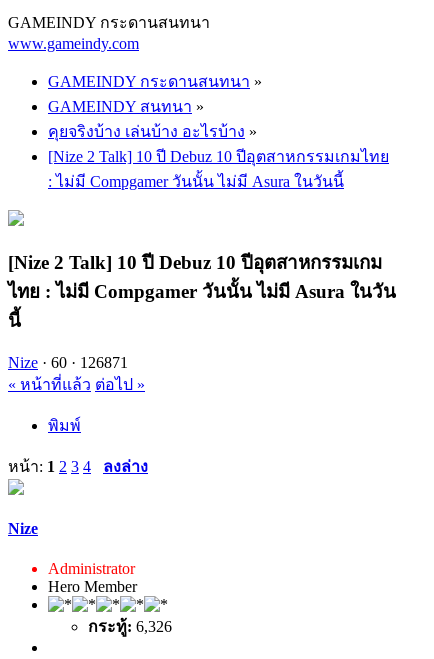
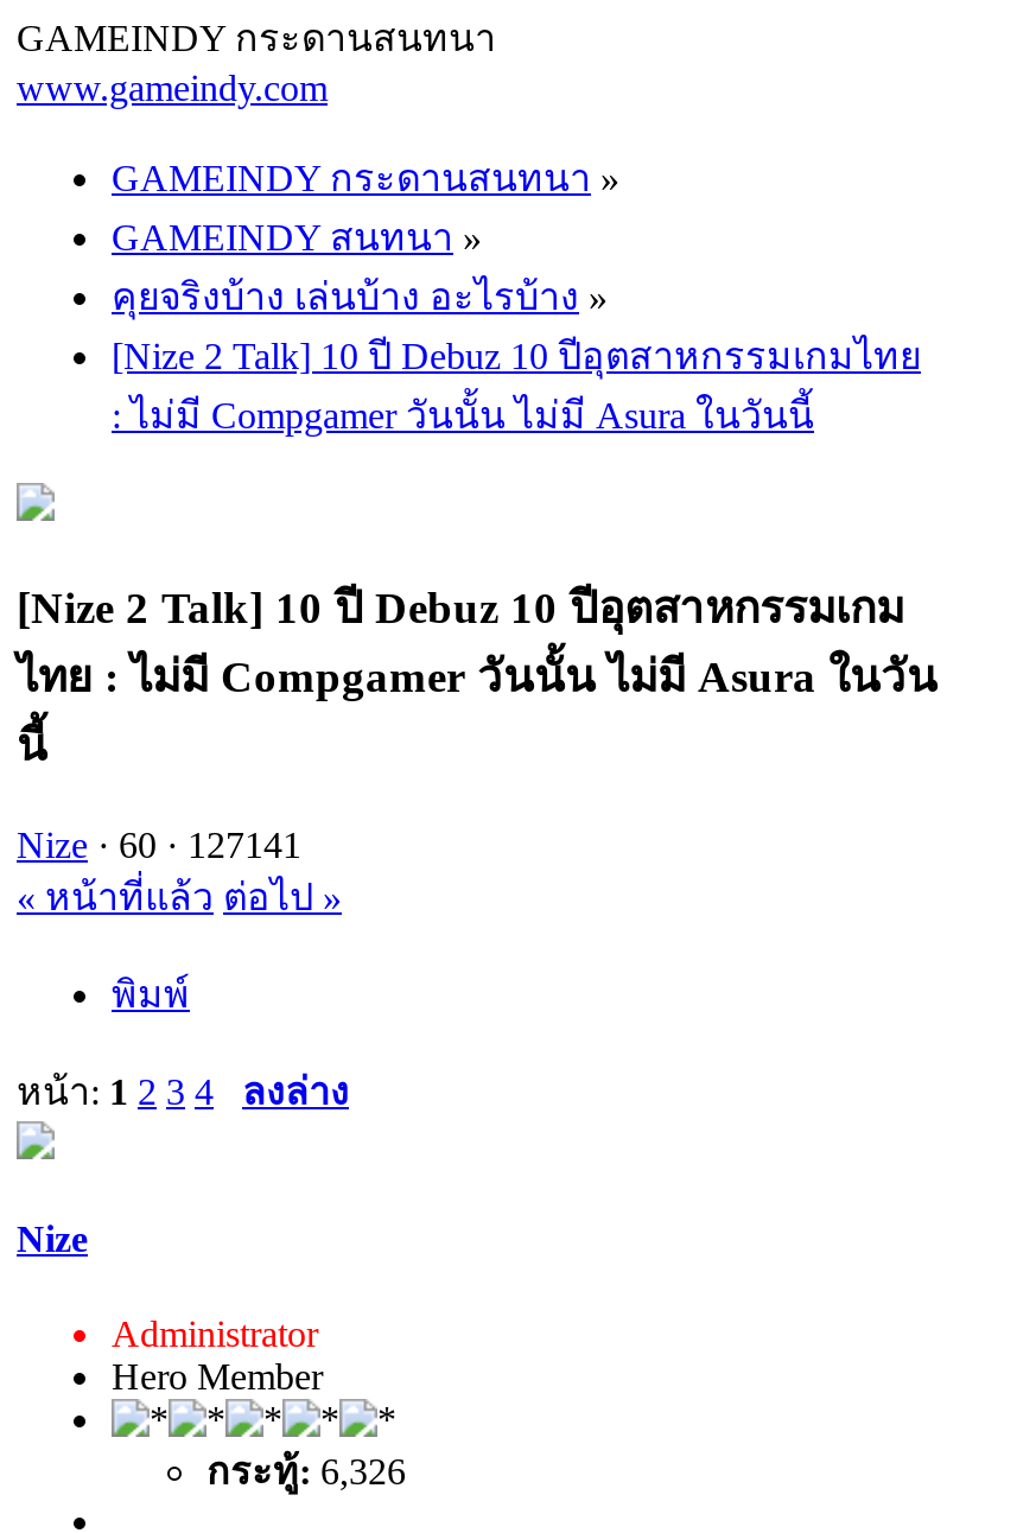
- Nize · 60 · 126871
+ Nize · 60 · 127141
